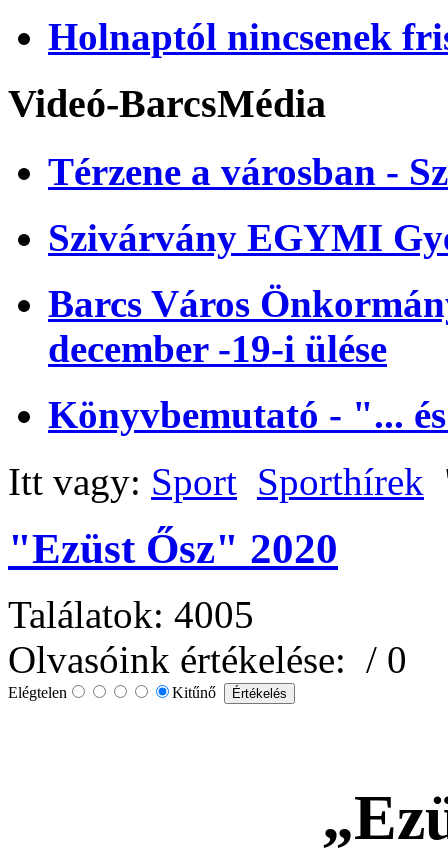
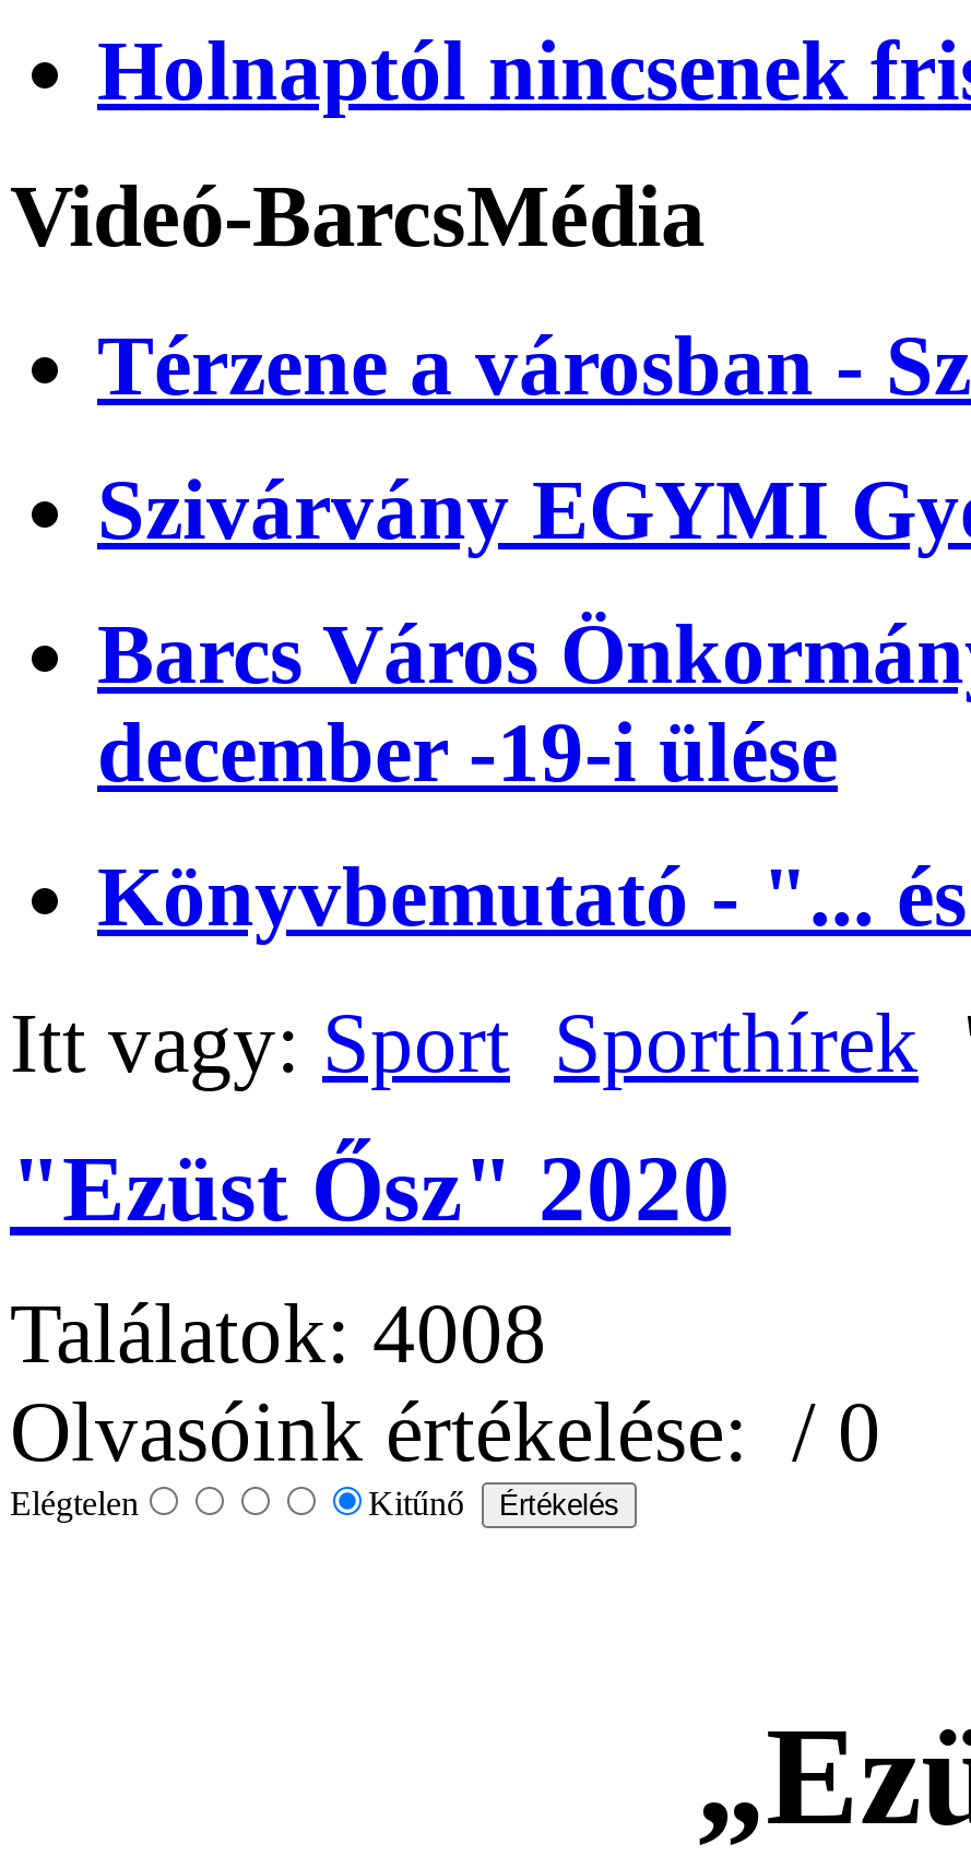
- Találatok: 4005
+ Találatok: 4008
